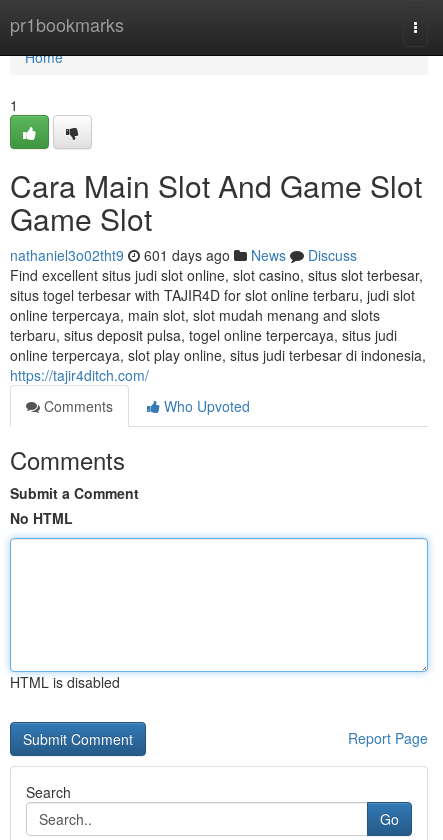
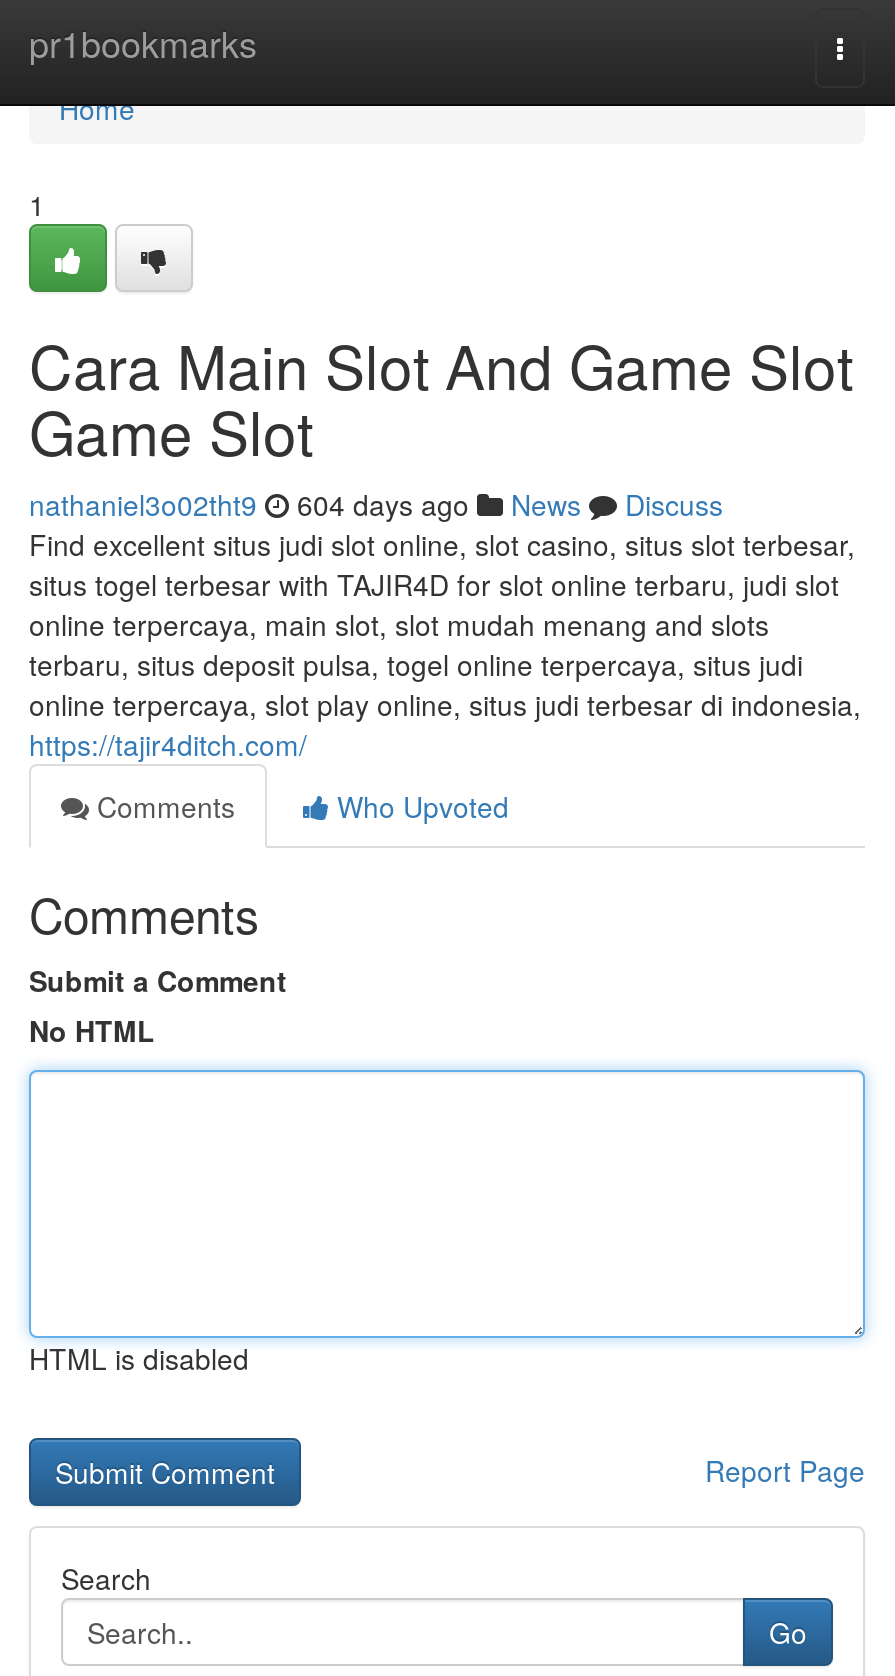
- nathaniel3o02tht9 601 days ago News Discuss
+ nathaniel3o02tht9 604 days ago News Discuss
